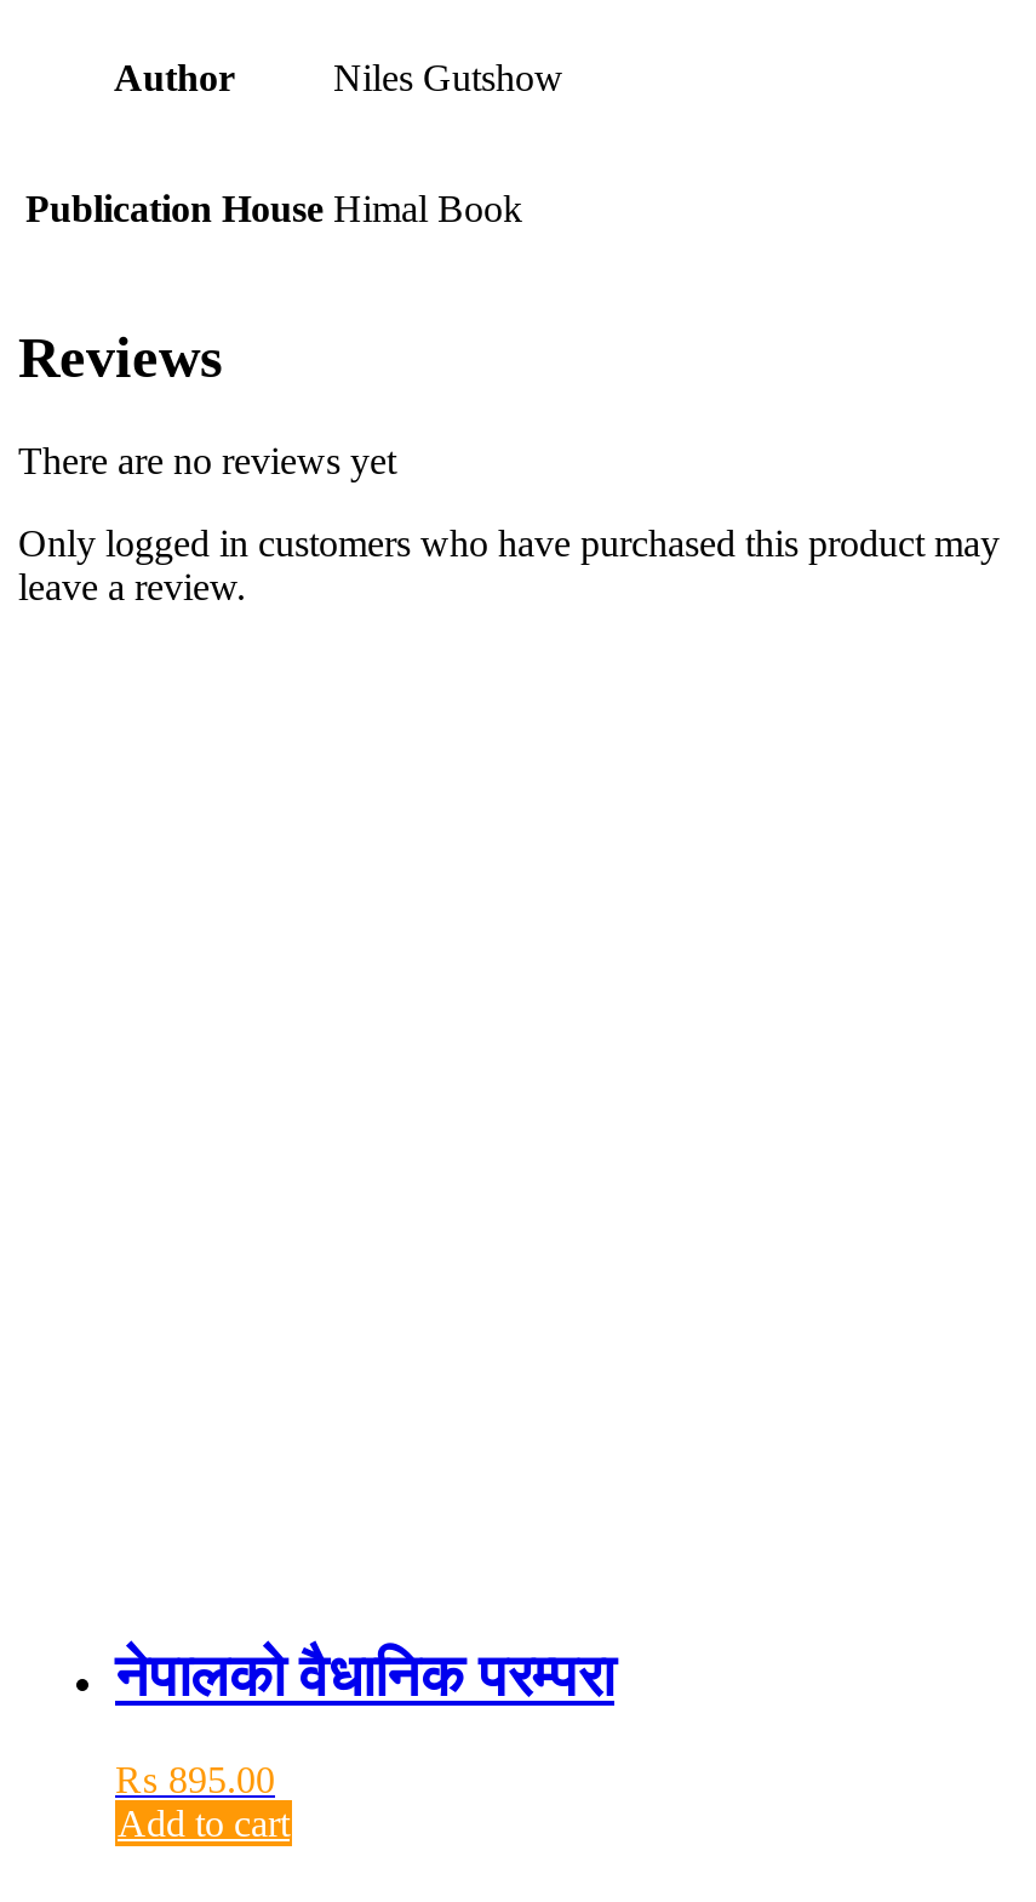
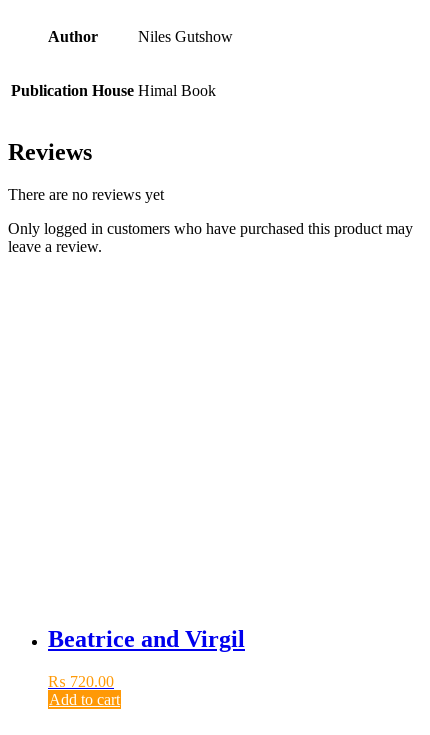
- नेपालको वैधानिक परम्परा
+ Beatrice and Virgil

- ₨ 895.00
+ ₨ 720.00
